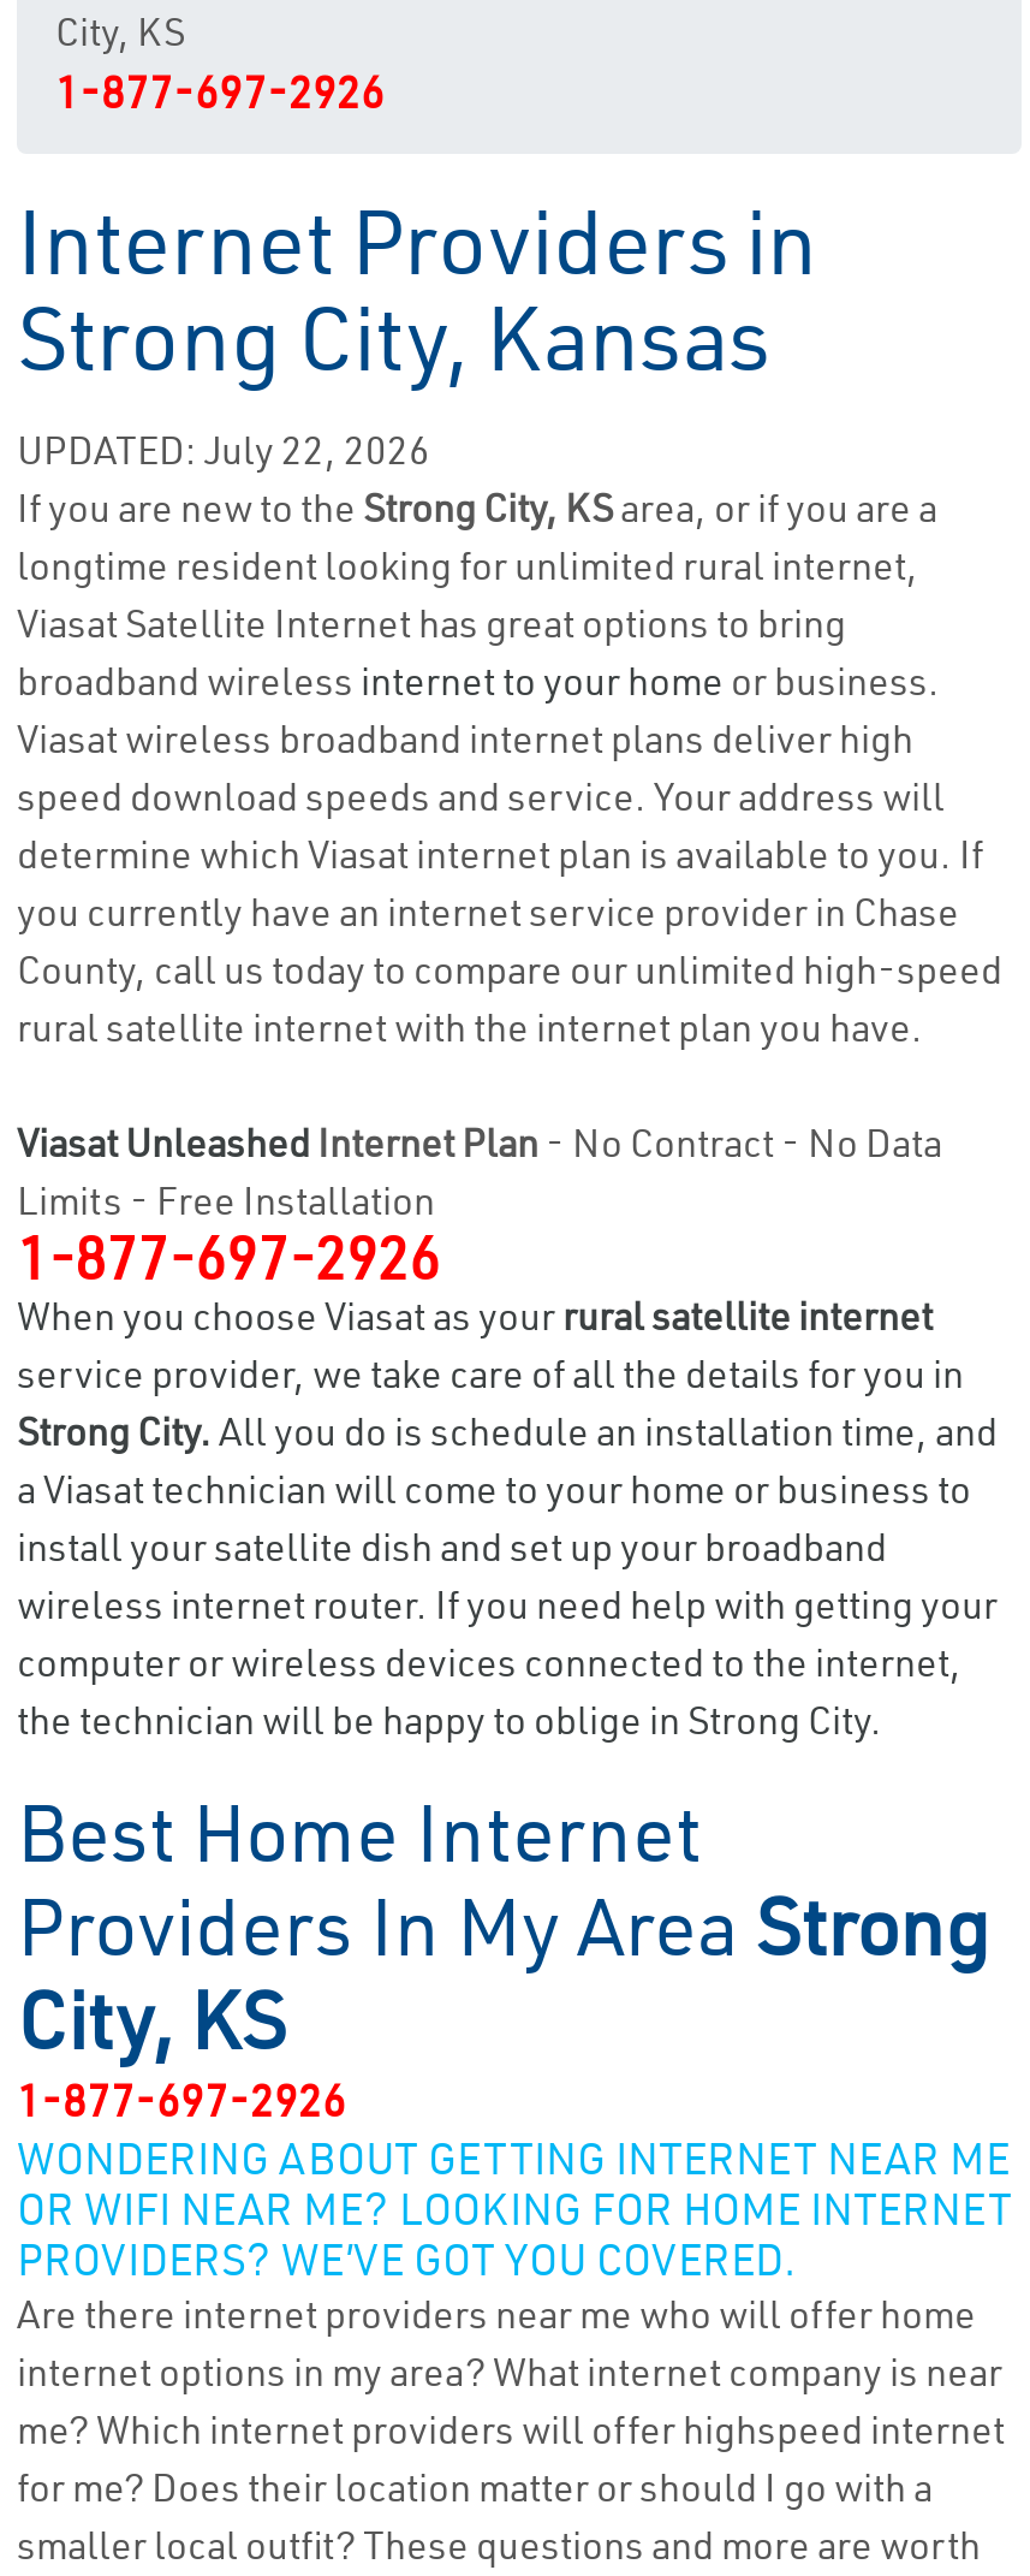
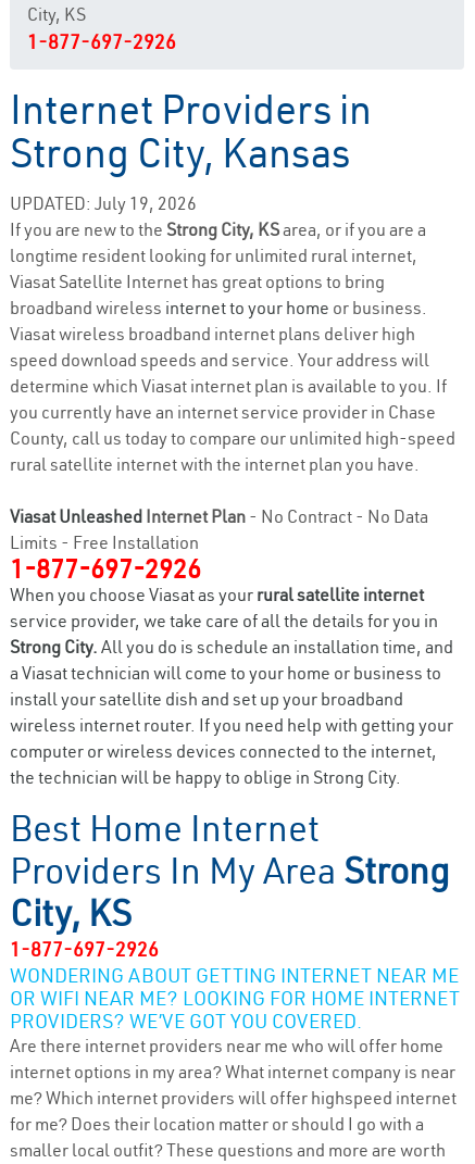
- UPDATED: July 22, 2026
+ UPDATED: July 19, 2026
